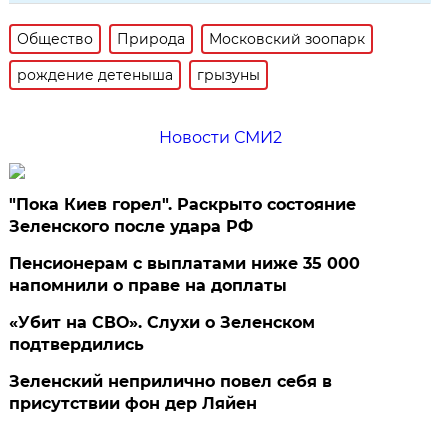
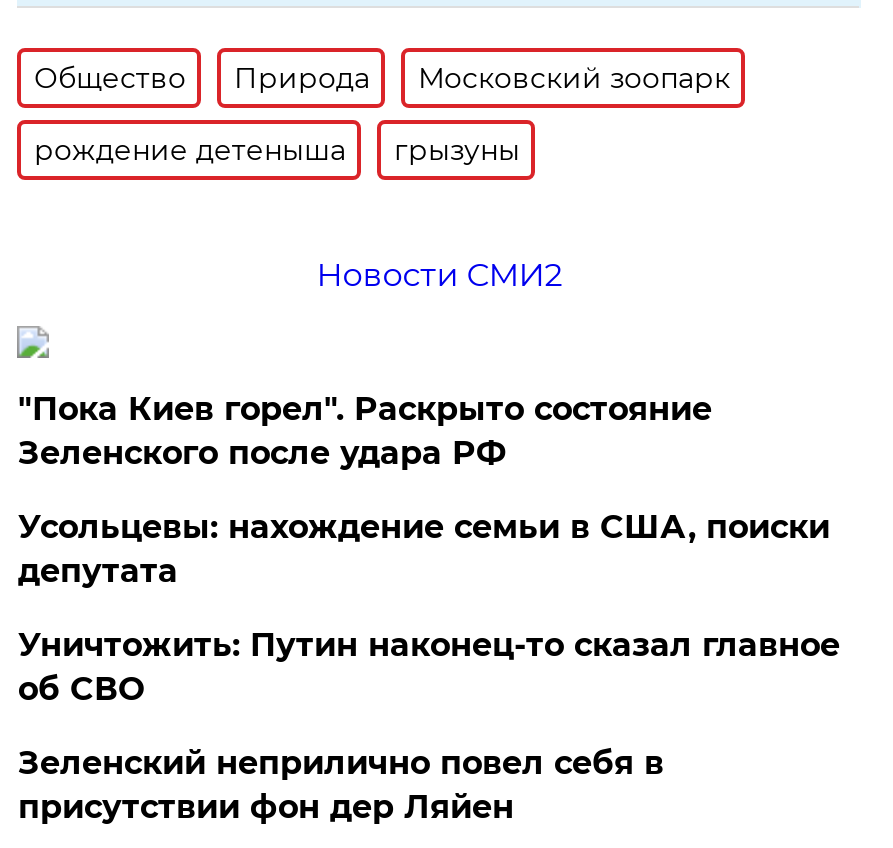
- Пенсионерам с выплатами ниже 35 000
- напомнили о праве на доплаты
+ Усольцевы: нахождение семьи в США, поиски
+ депутата

- «Убит на СВО». Слухи о Зеленском
- подтвердились
+ Уничтожить: Путин наконец-то сказал главное
+ об СВО
